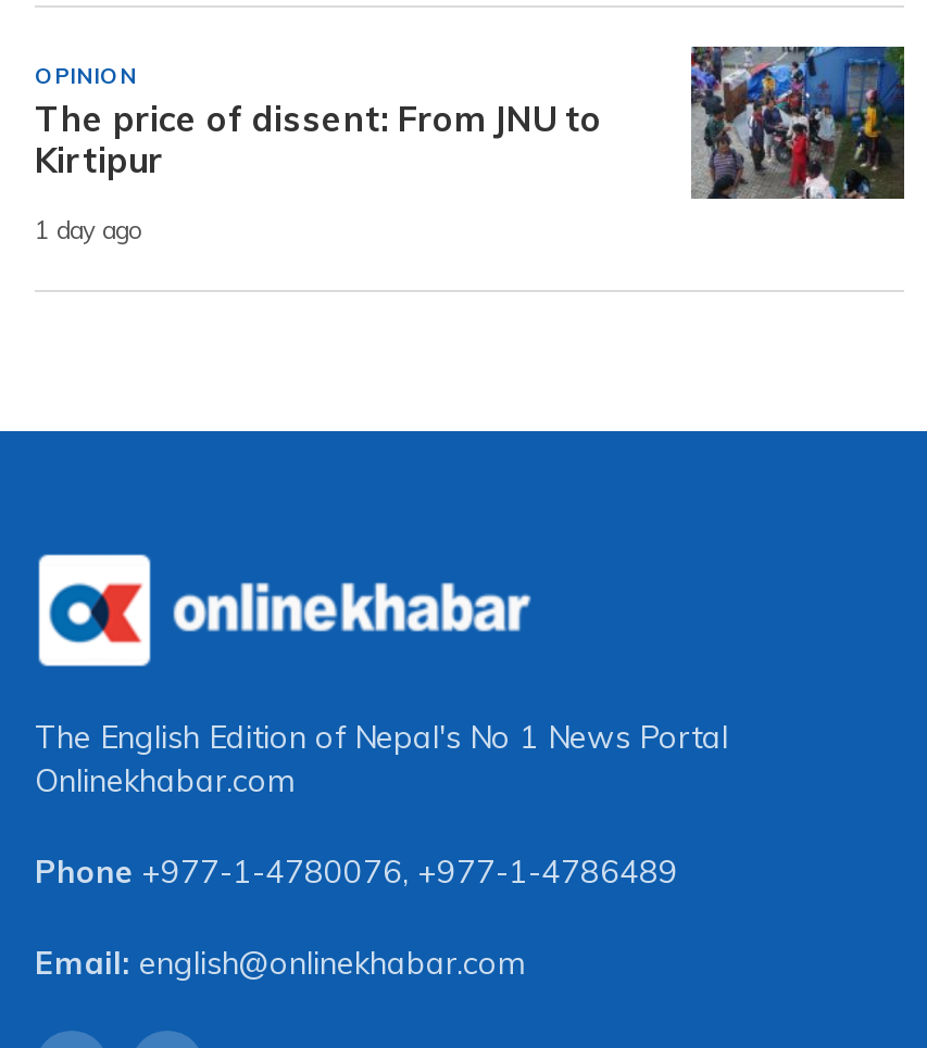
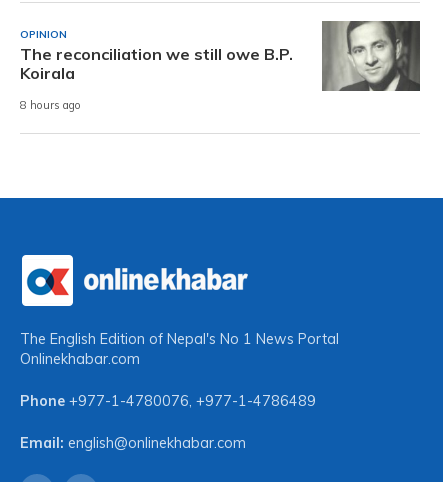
- [image]
+ [image]

- The price of dissent: From JNU to
- Kirtipur
+ The reconciliation we still owe B.P.
+ Koirala

- 1 day ago
+ 8 hours ago
